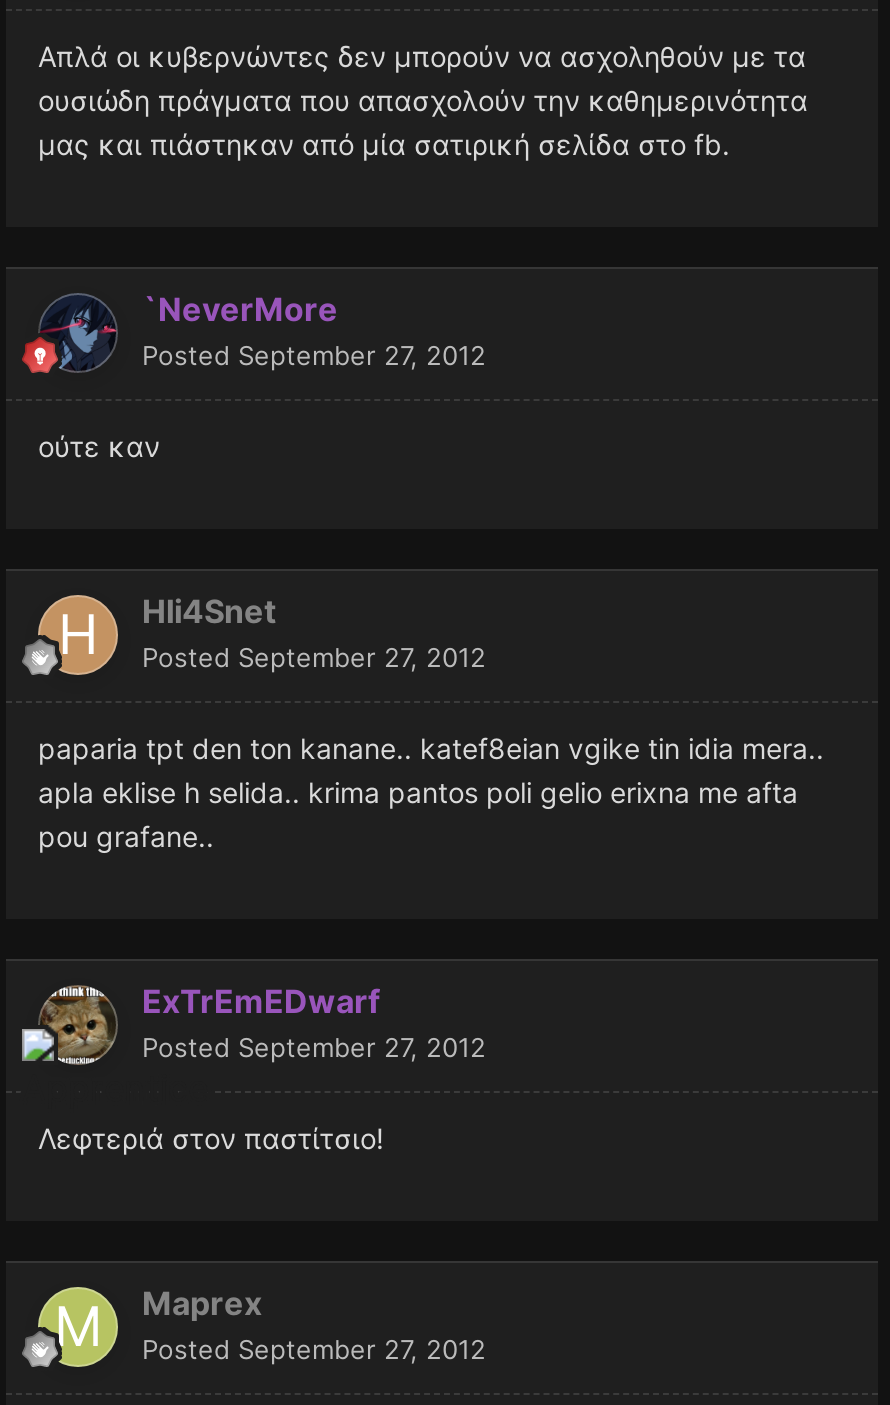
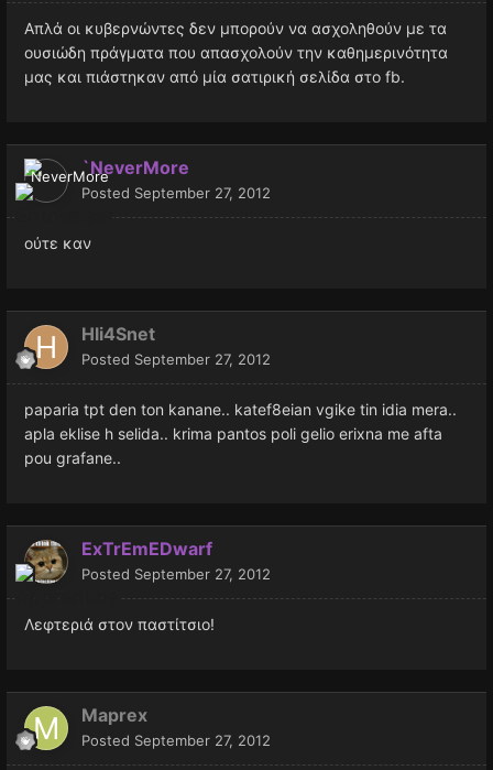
- [image]
+ [image]
